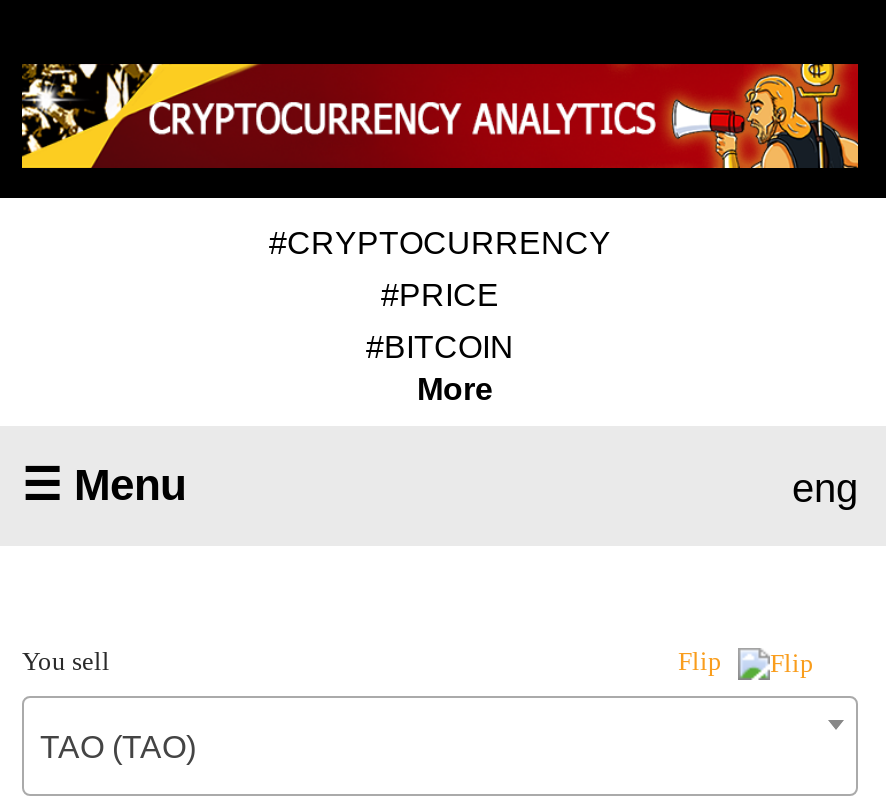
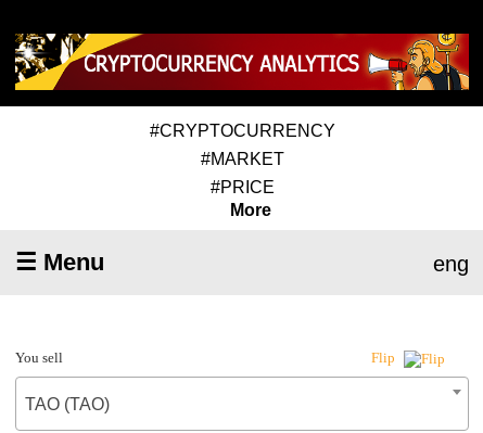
+ #MARKET

moved down: #PRICE

- #BITCOIN
